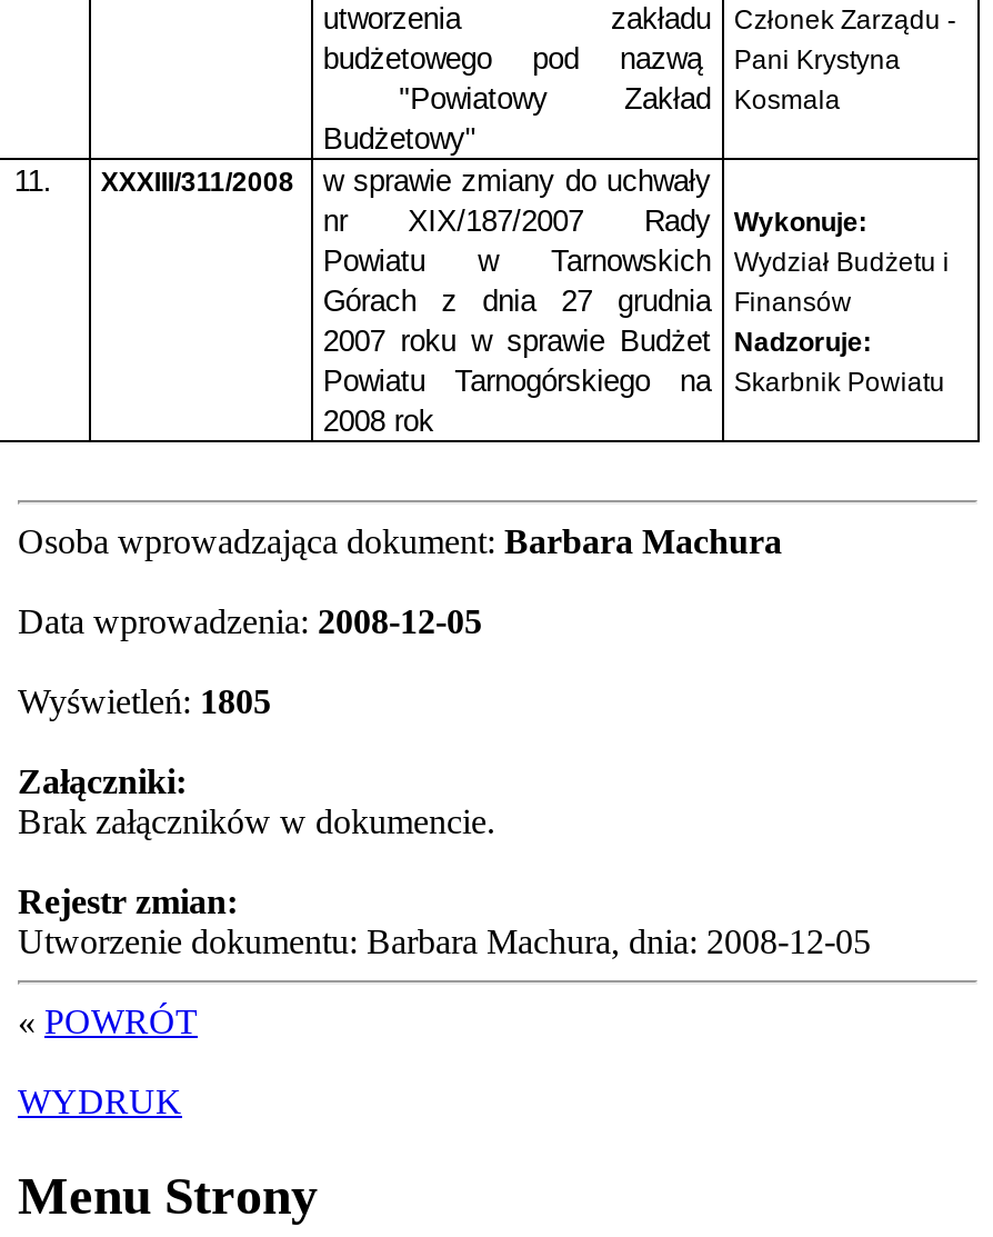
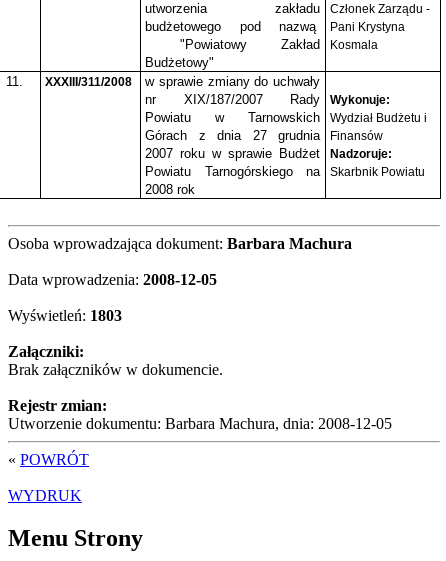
- Wyświetleń: 1805
+ Wyświetleń: 1803
